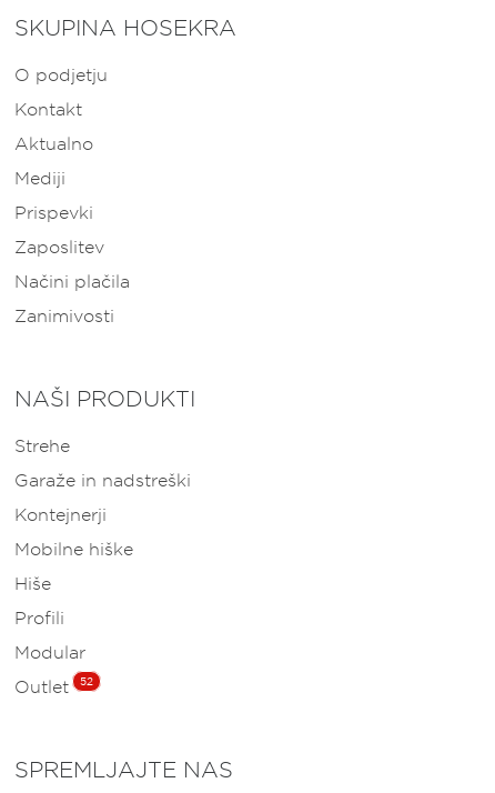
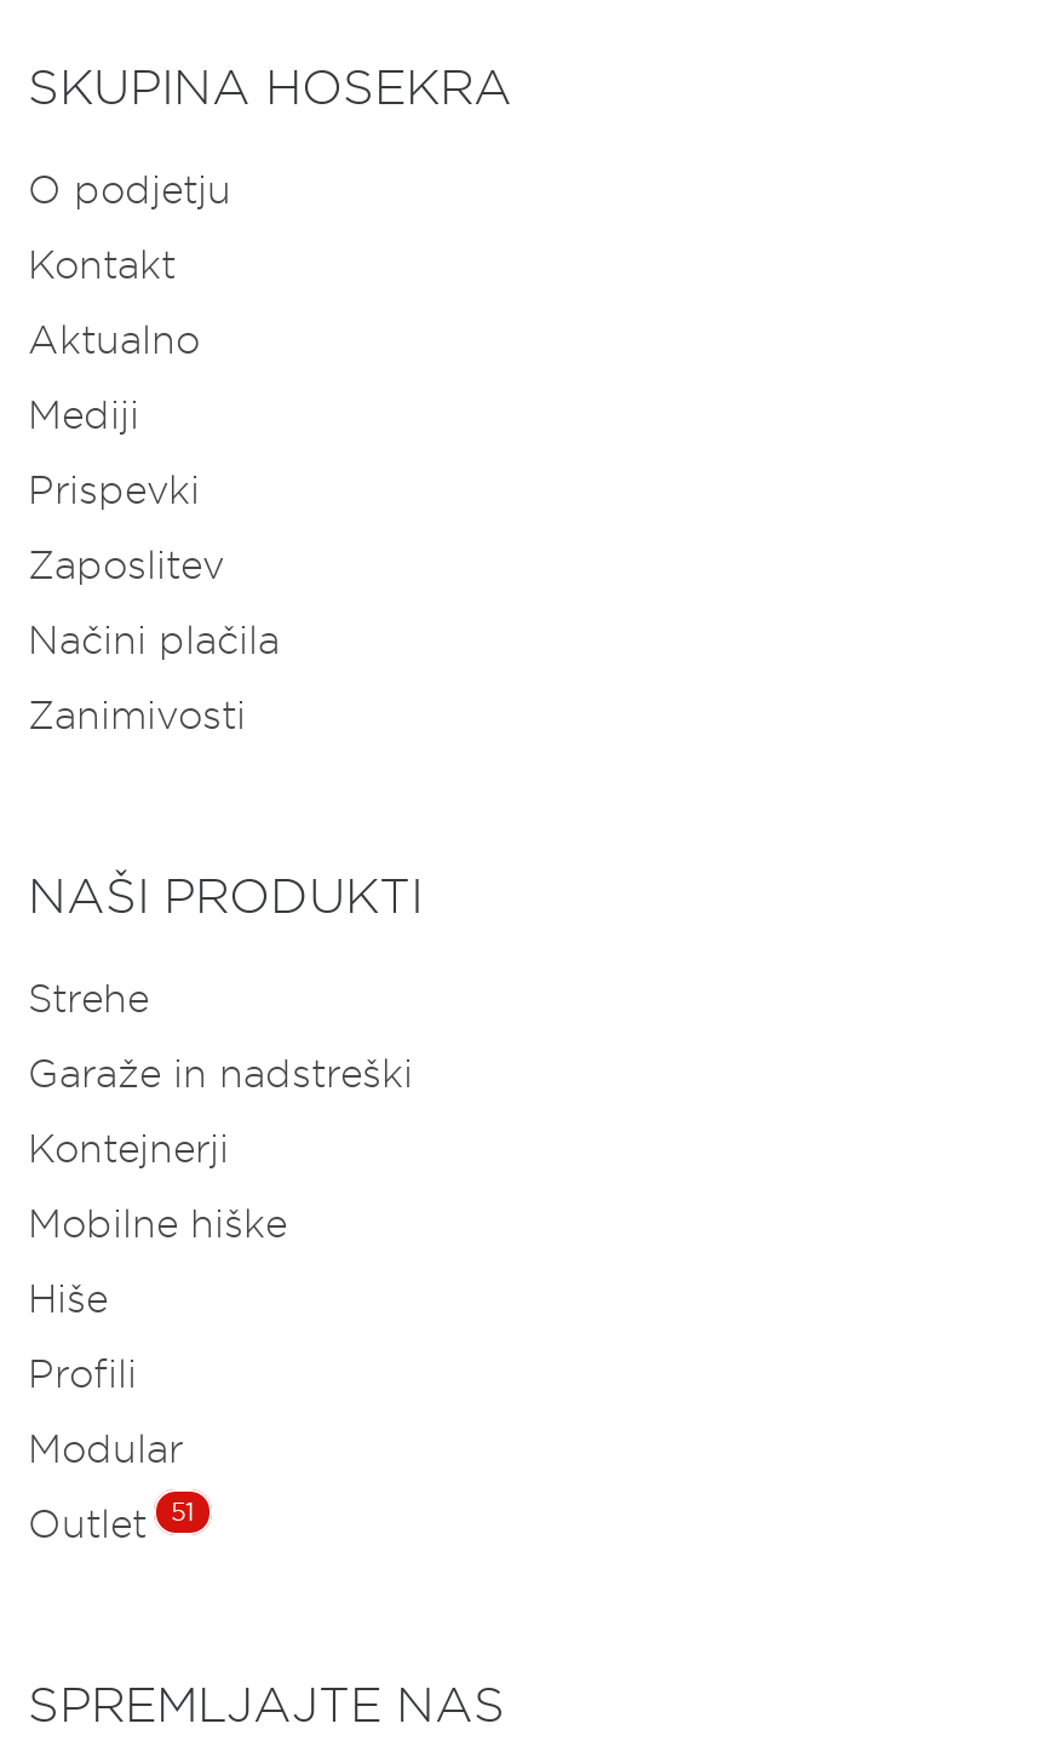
- Outlet 52
+ Outlet 51
